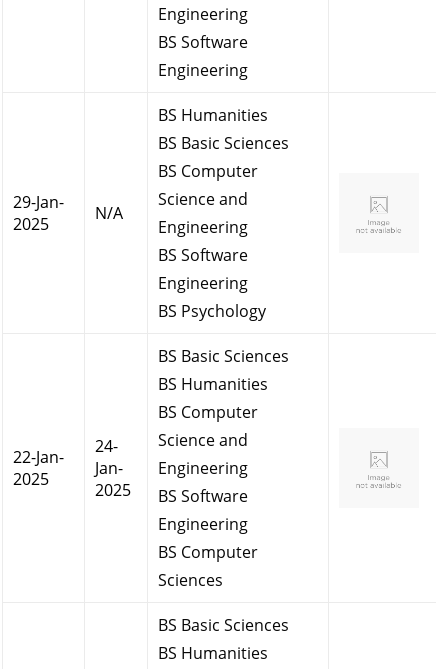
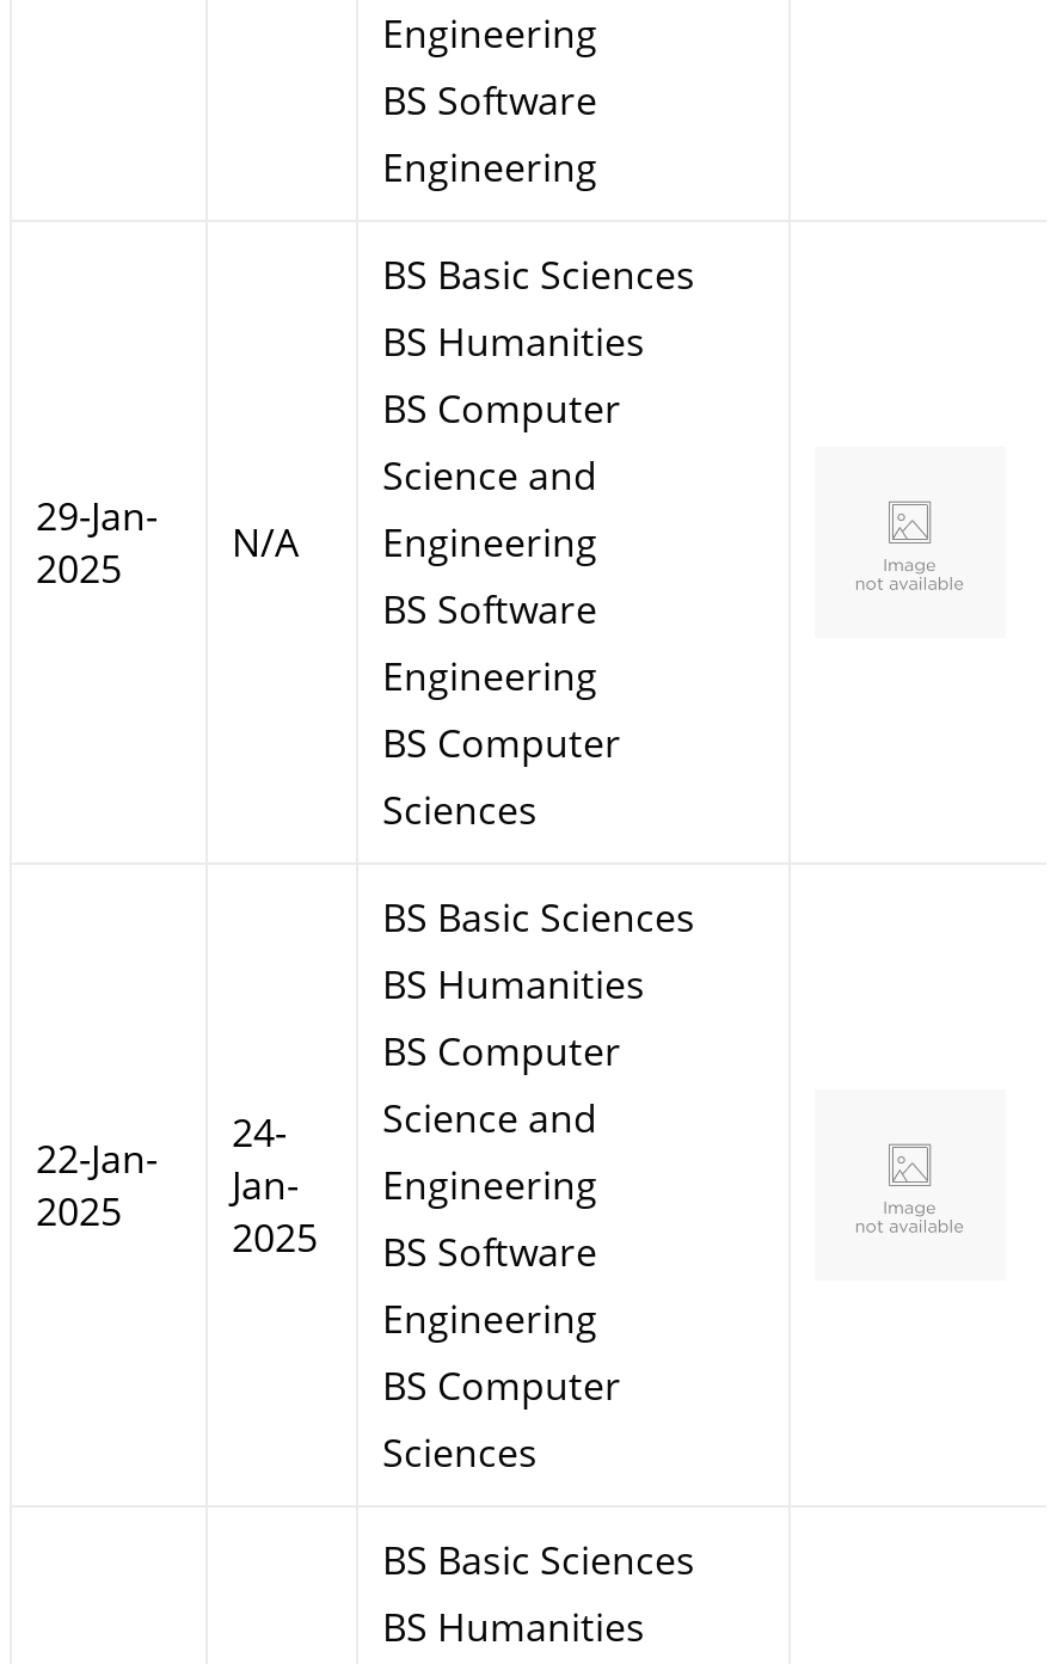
+ BS Basic Sciences

- BS Basic Sciences

- BS Psychology
+ BS Computer
+ Sciences
